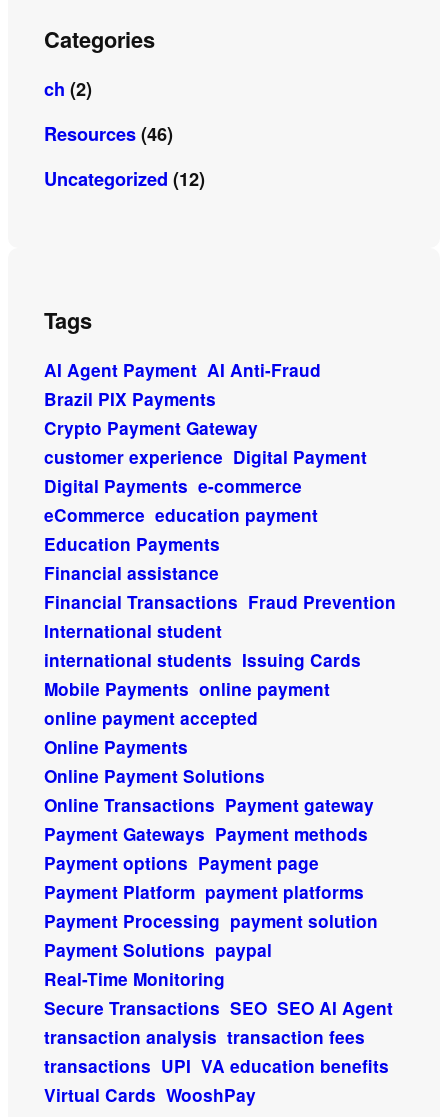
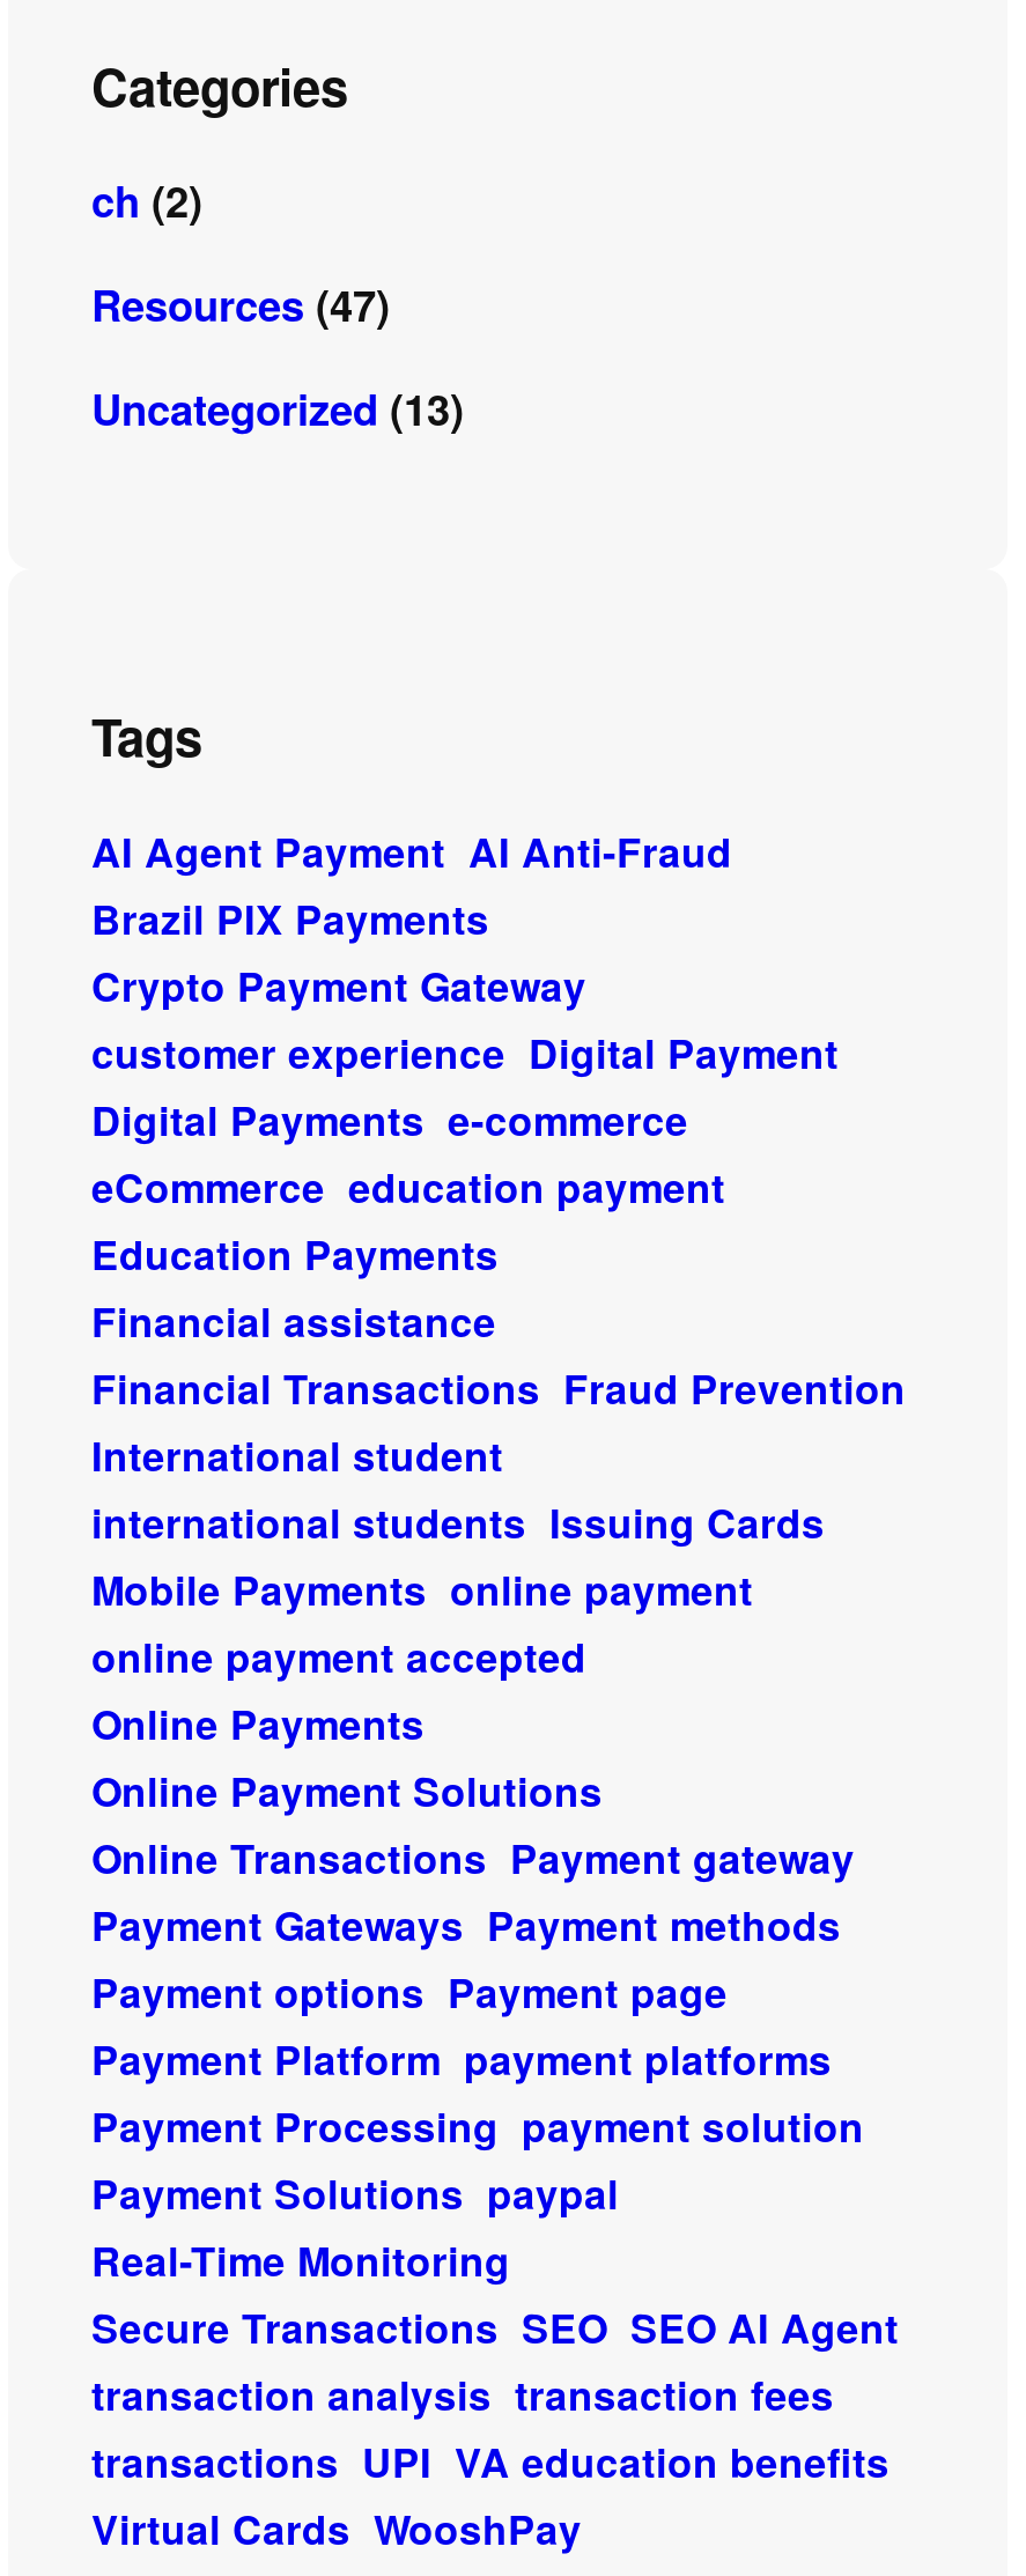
- Resources (46)
+ Resources (47)

- Uncategorized (12)
+ Uncategorized (13)
